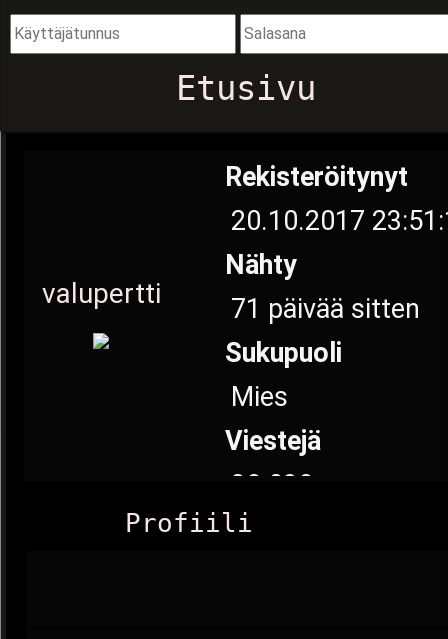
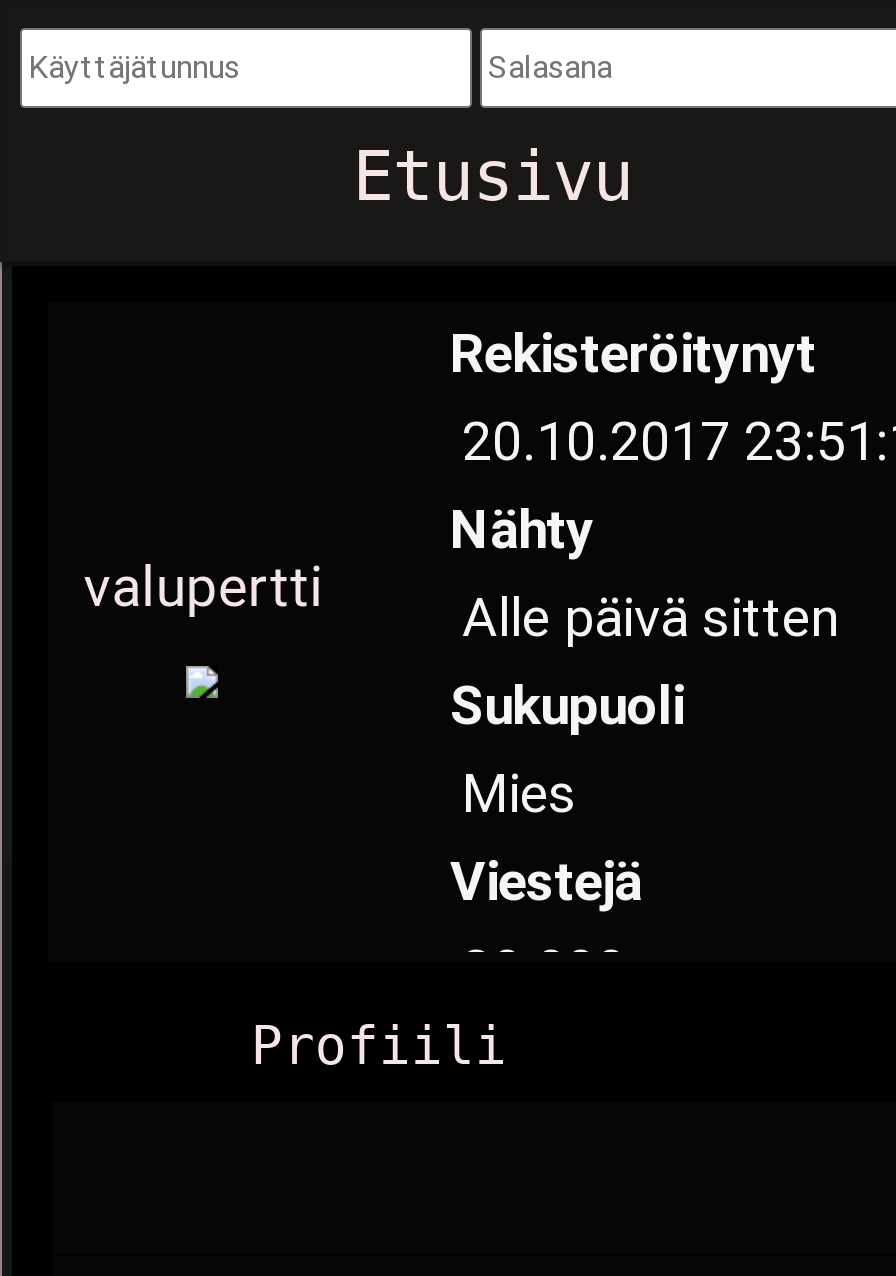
- 71 päivää sitten
+ Alle päivä sitten
